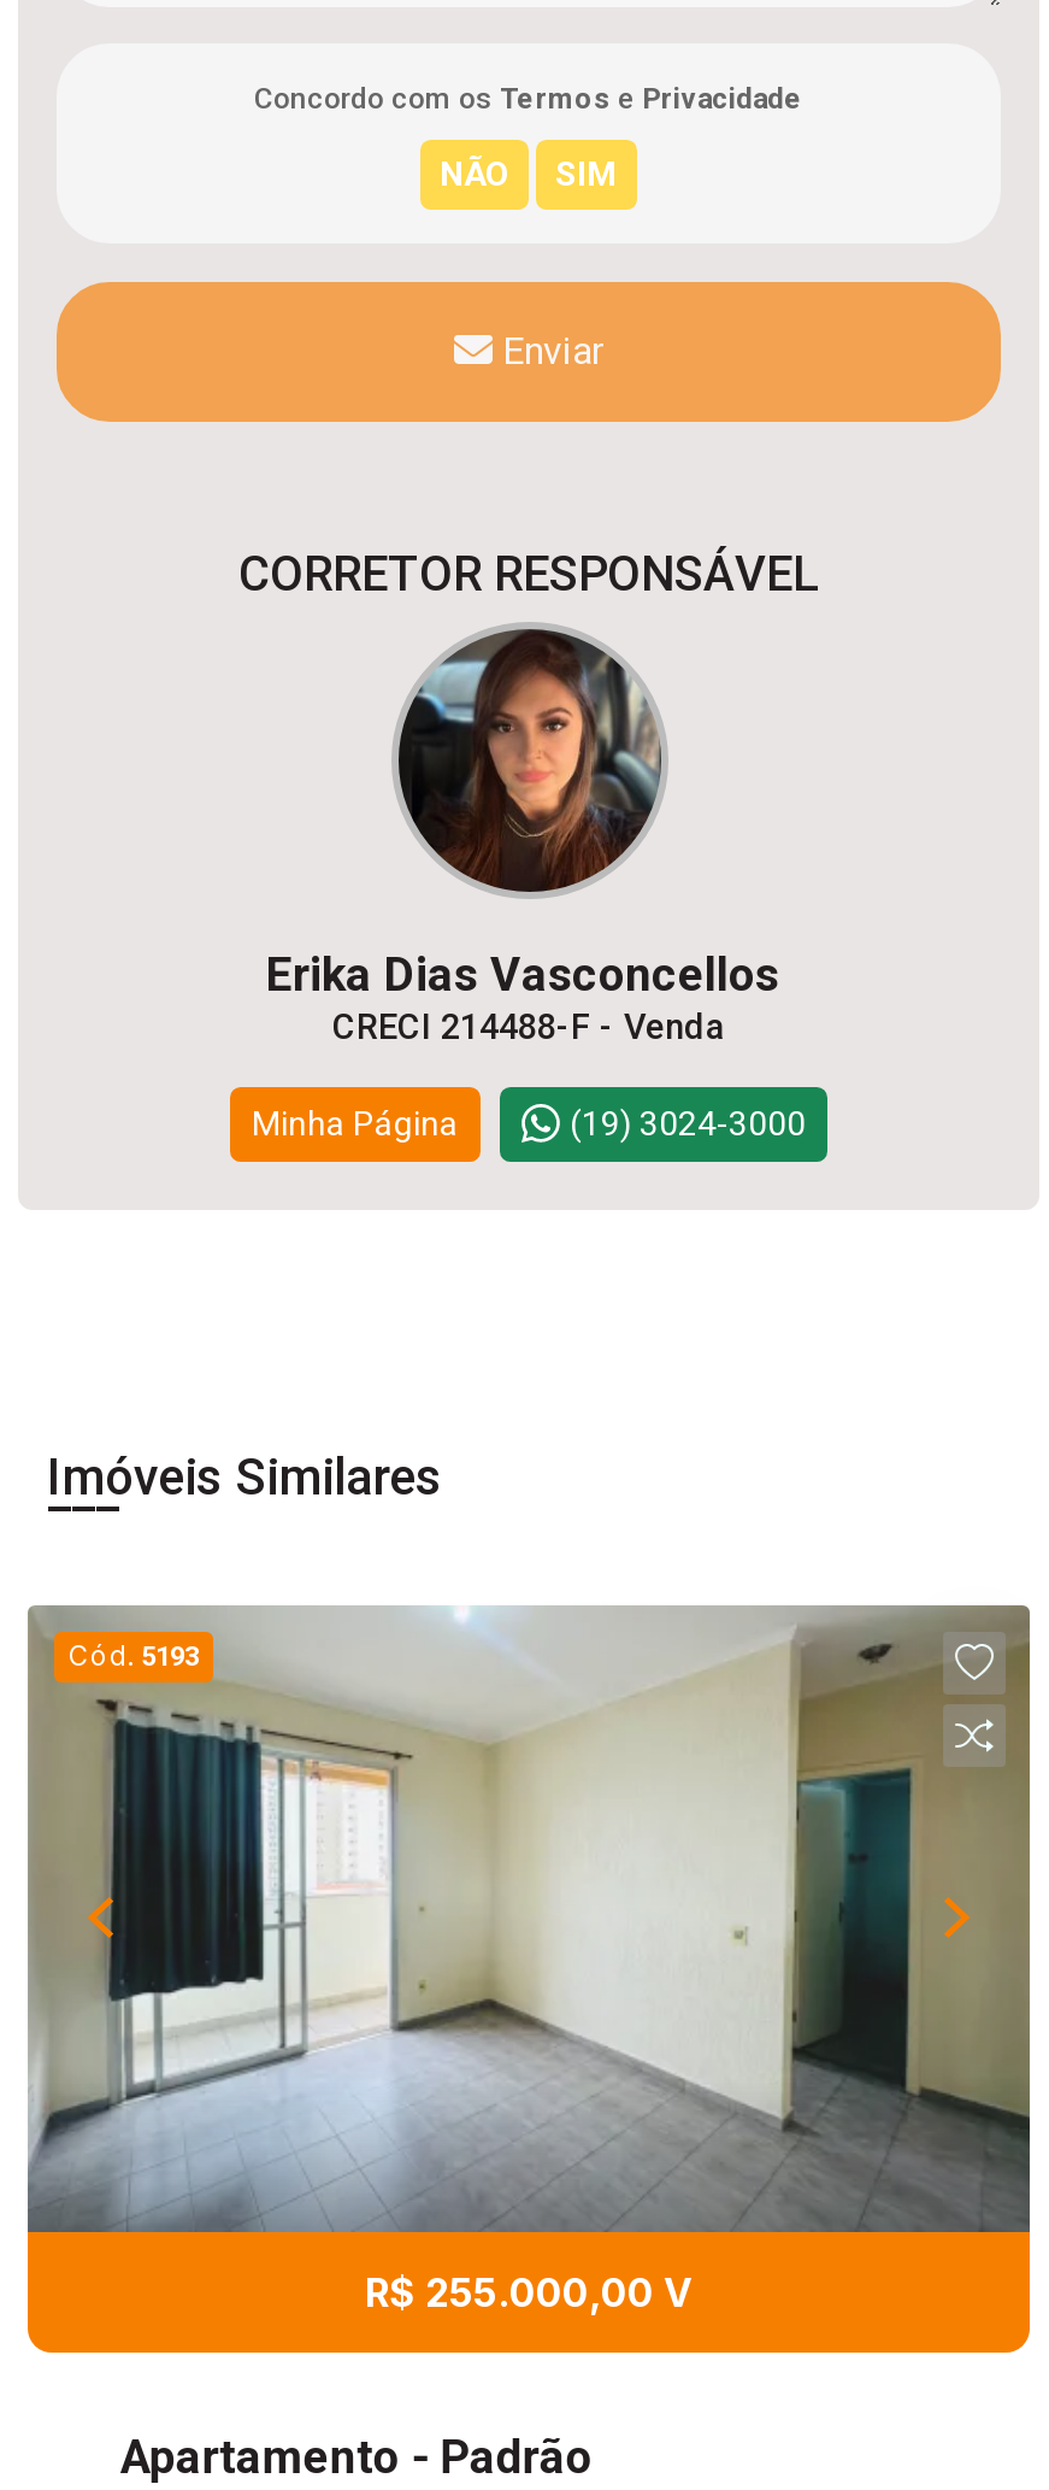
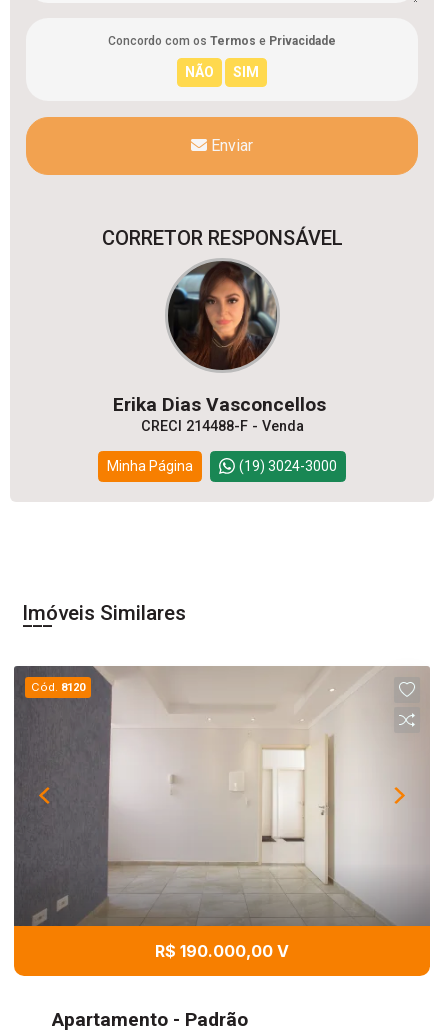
- [image]
- Cód. 5193
+ [image]
+ Cód. 8120

- R$ 255.000,00 V
+ R$ 190.000,00 V
